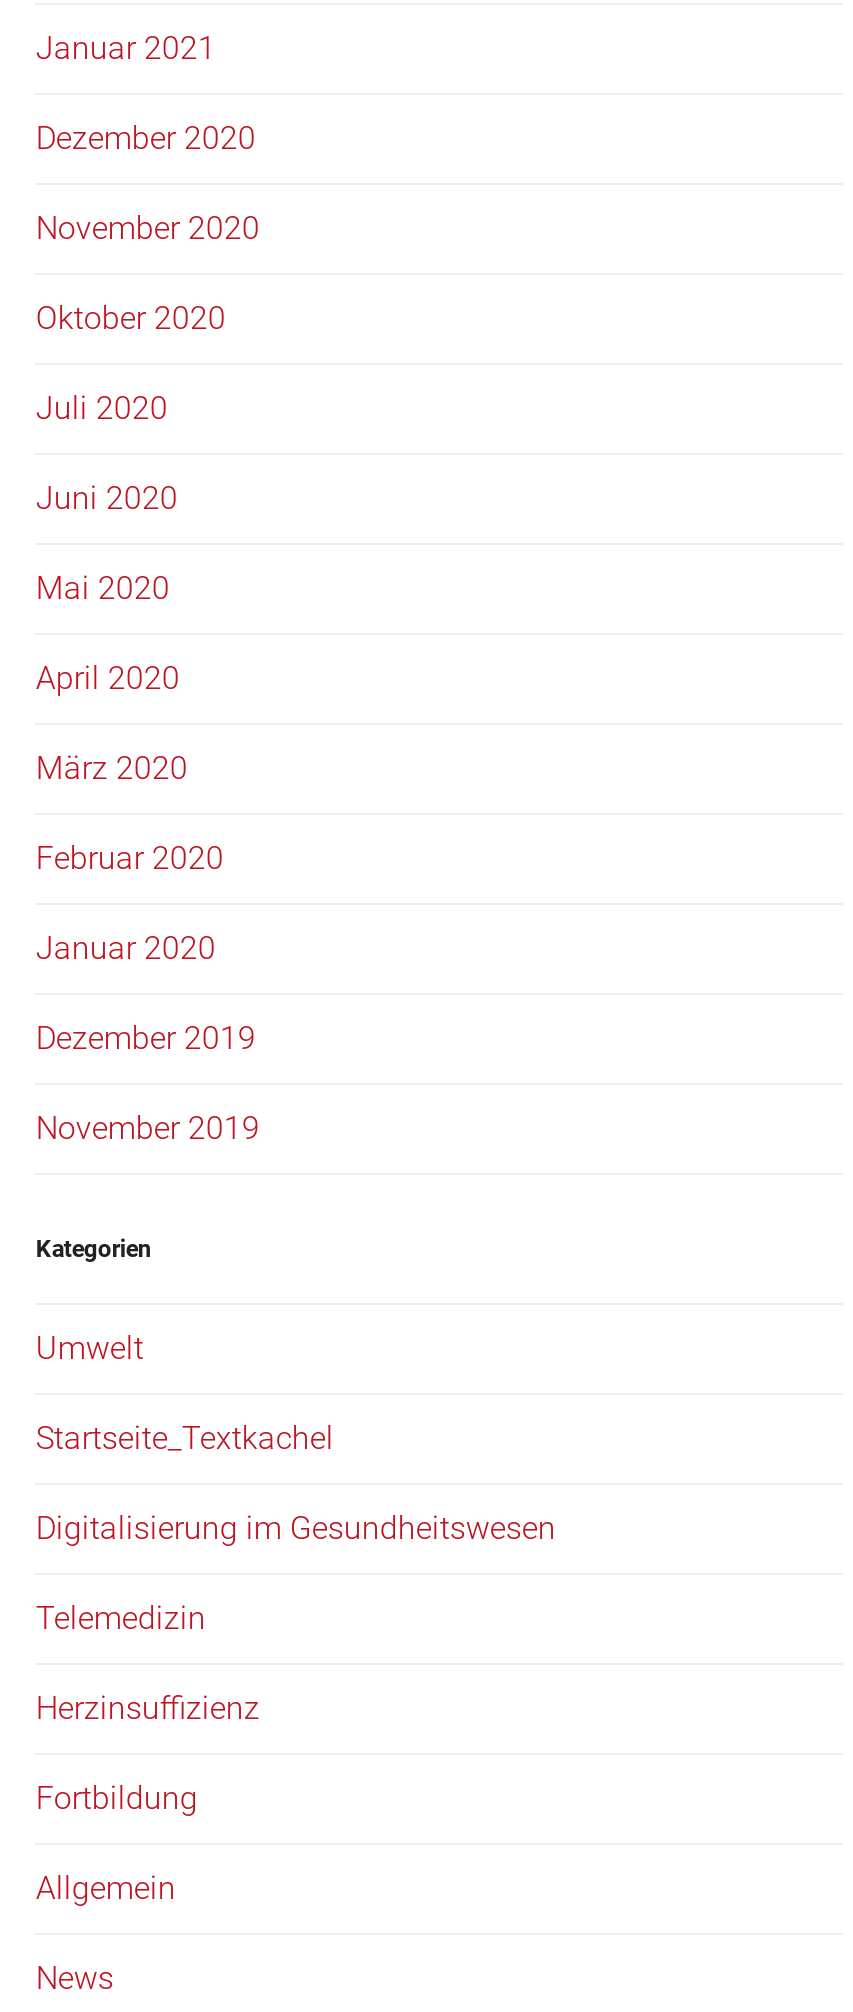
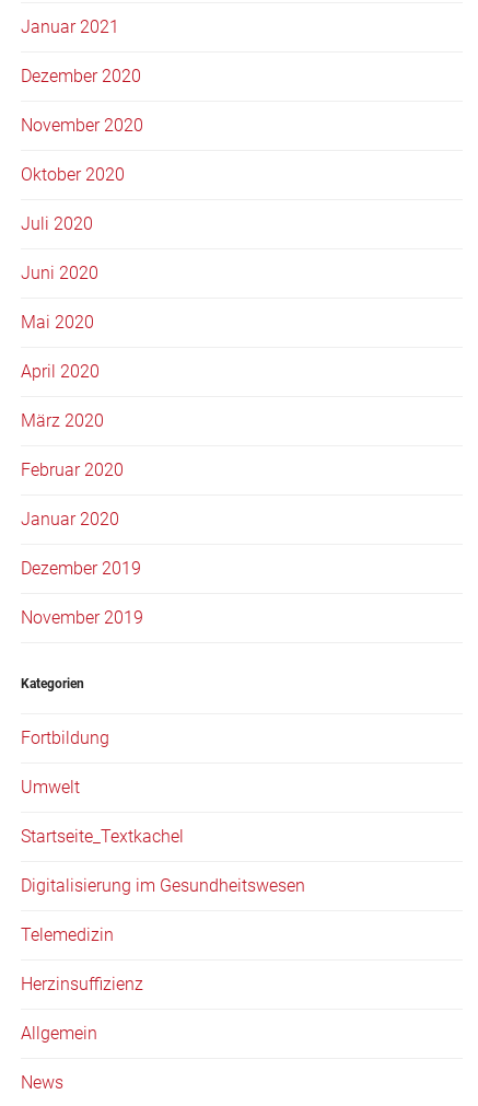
moved down: Umwelt | Startseite_Textkachel | Digitalisierung im Gesundheitswesen | Telemedizin | Herzinsuffizienz

moved up: Fortbildung
